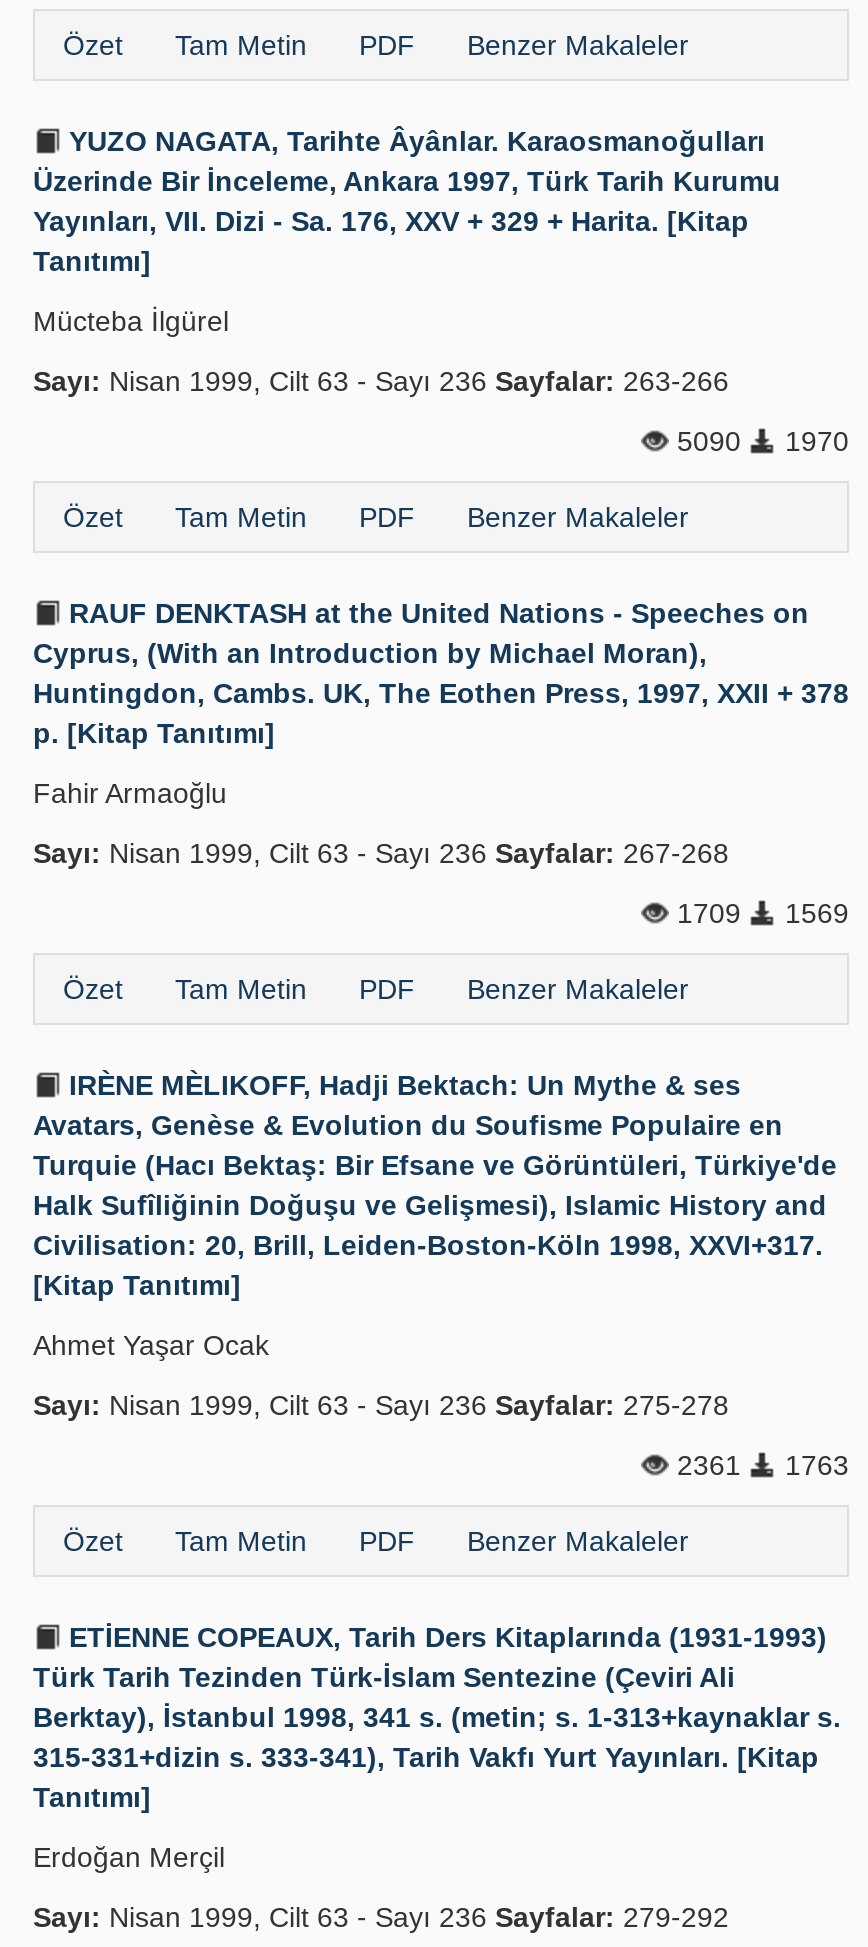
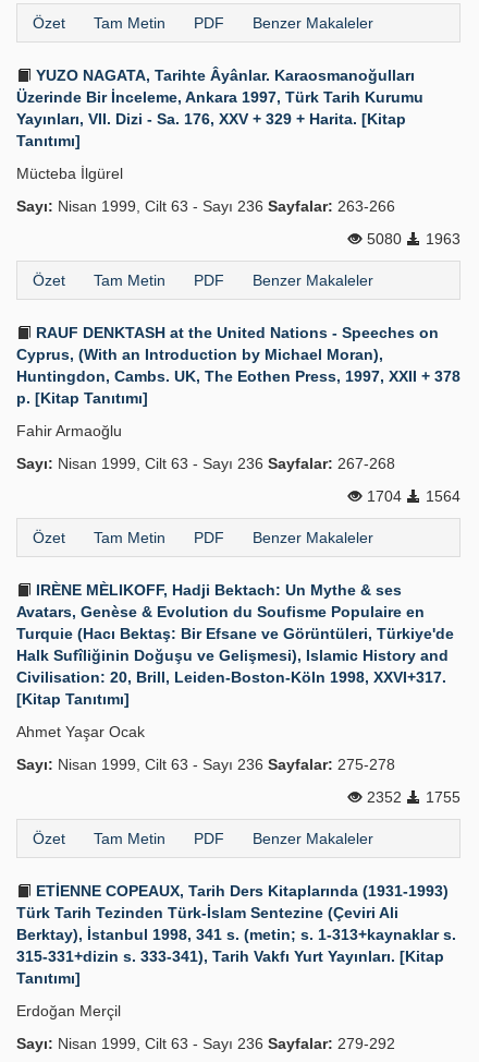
- 5090
+ 5080

- 1970
+ 1963

- 1709
+ 1704

- 1569
+ 1564

- 2361
+ 2352

- 1763
+ 1755
